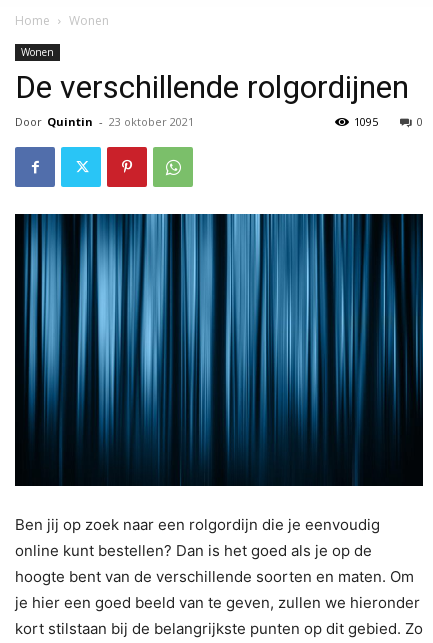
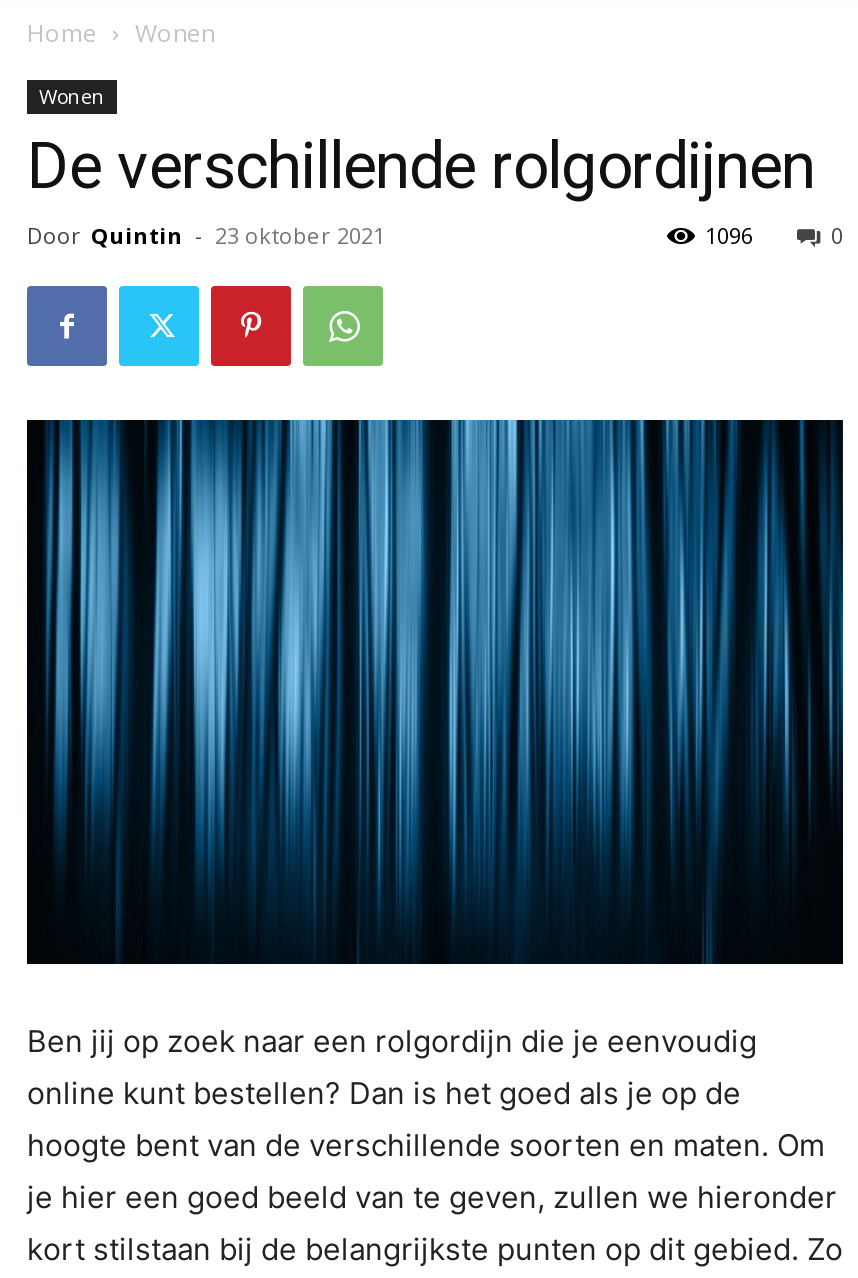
- 1095
+ 1096
